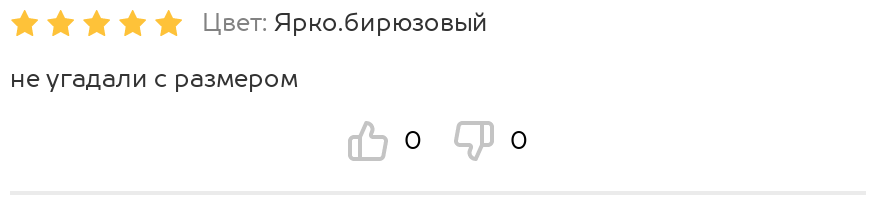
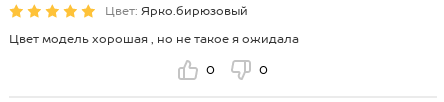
- не угадали с размером
+ Цвет модель хорошая , но не такое я ожидала
